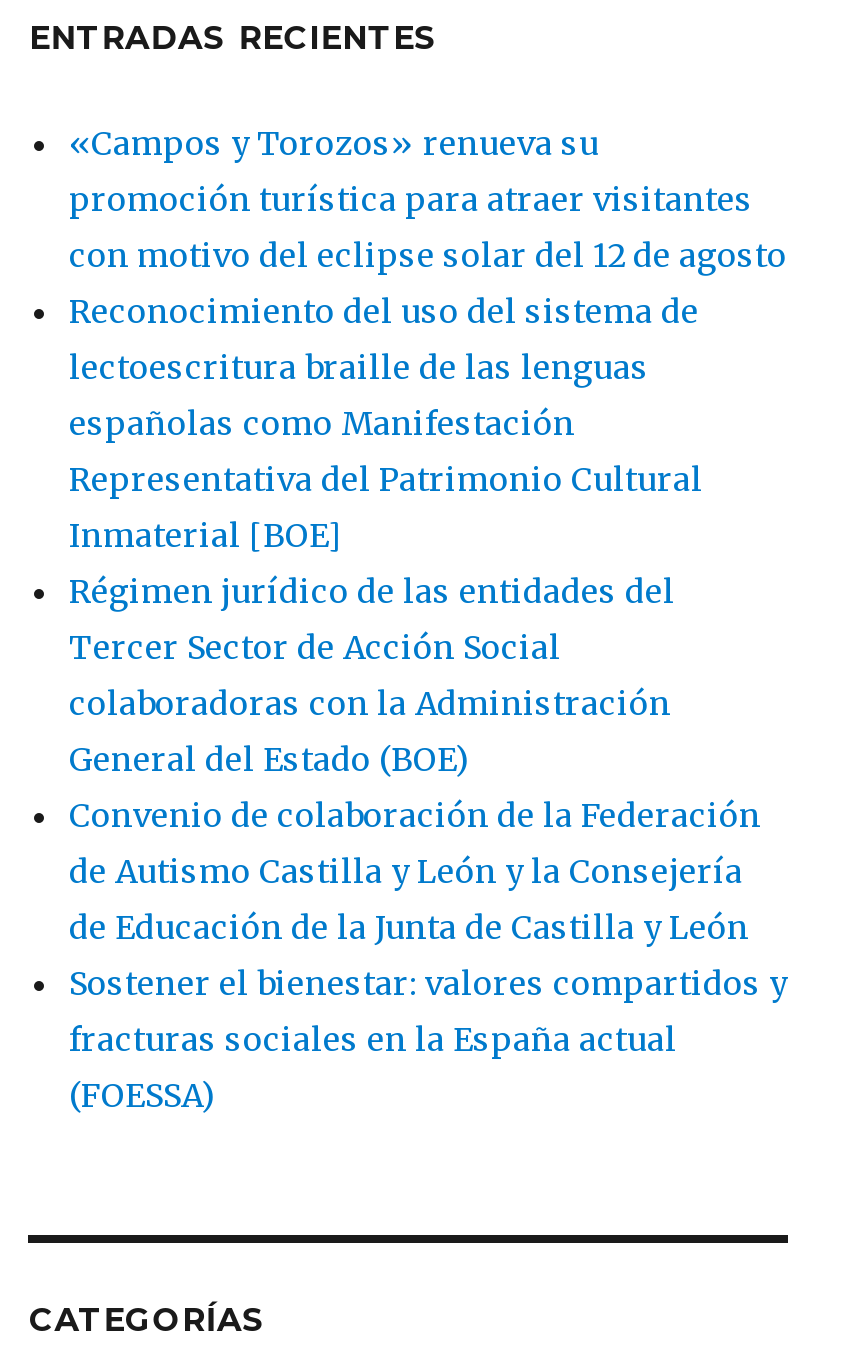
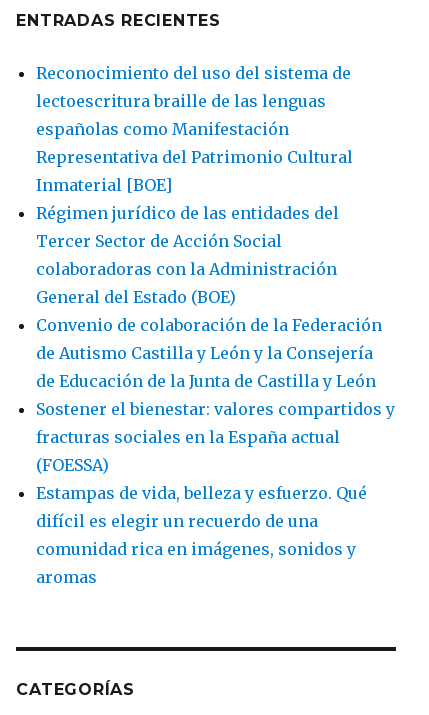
- «Campos y Torozos» renueva su
- promoción turística para atraer visitantes
- con motivo del eclipse solar del 12 de agosto

moved up: Reconocimiento del uso del sistema de | lectoescritura braille de las lenguas | españolas como Manifestación | ... | fracturas sociales en la España actual | (FOESSA)

+ Estampas de vida, belleza y esfuerzo. Qué
+ difícil es elegir un recuerdo de una
+ comunidad rica en imágenes, sonidos y
+ aromas
